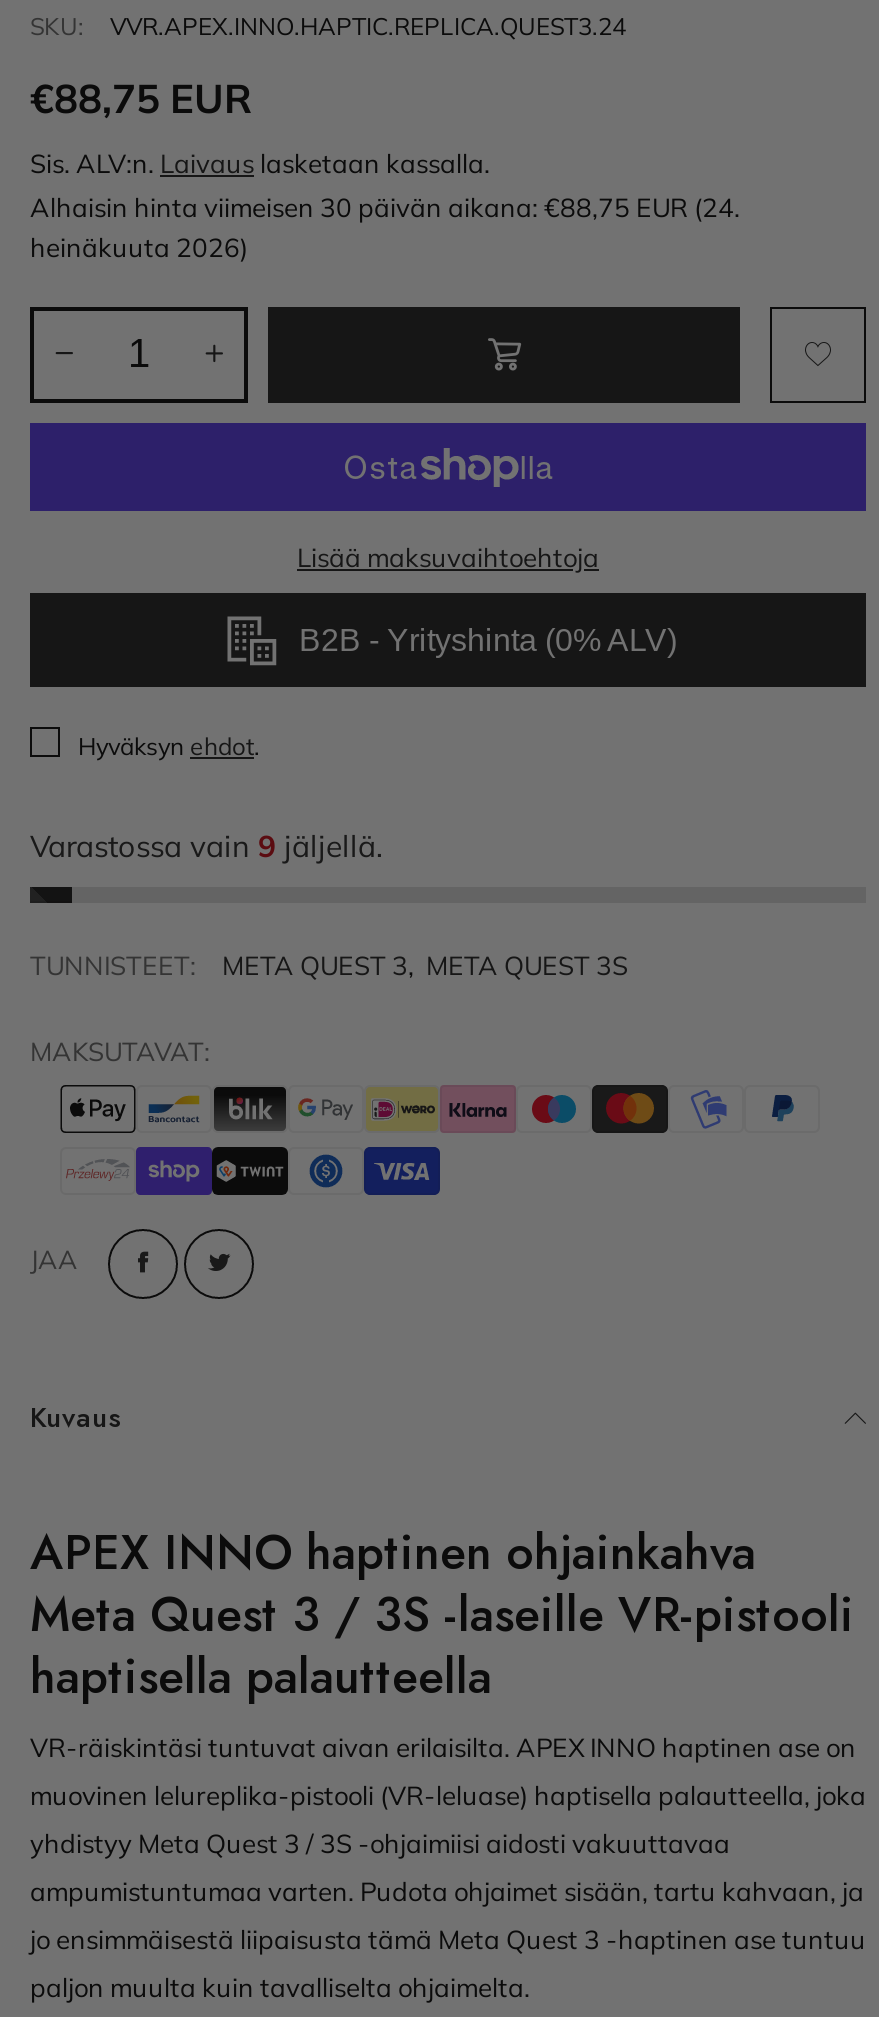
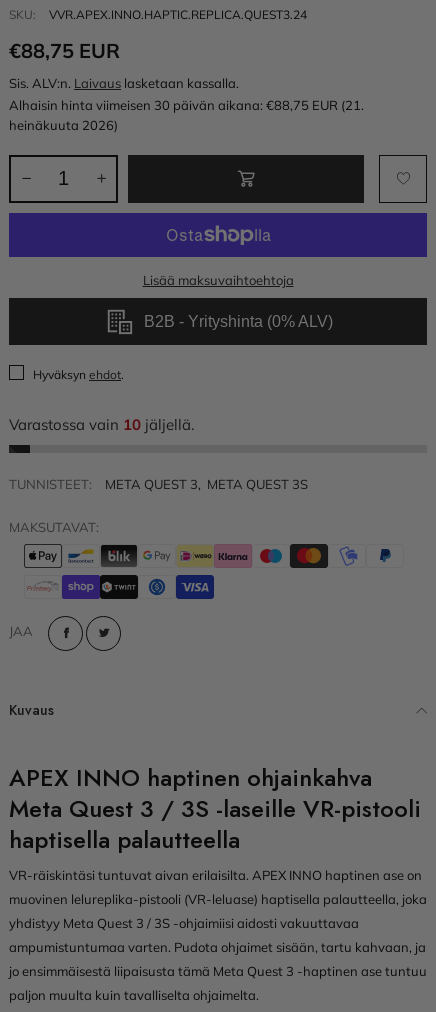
- Alhaisin hinta viimeisen 30 päivän aikana: €88,75 EUR (24.
+ Alhaisin hinta viimeisen 30 päivän aikana: €88,75 EUR (21.

- Varastossa vain 9 jäljellä.
+ Varastossa vain 10 jäljellä.
